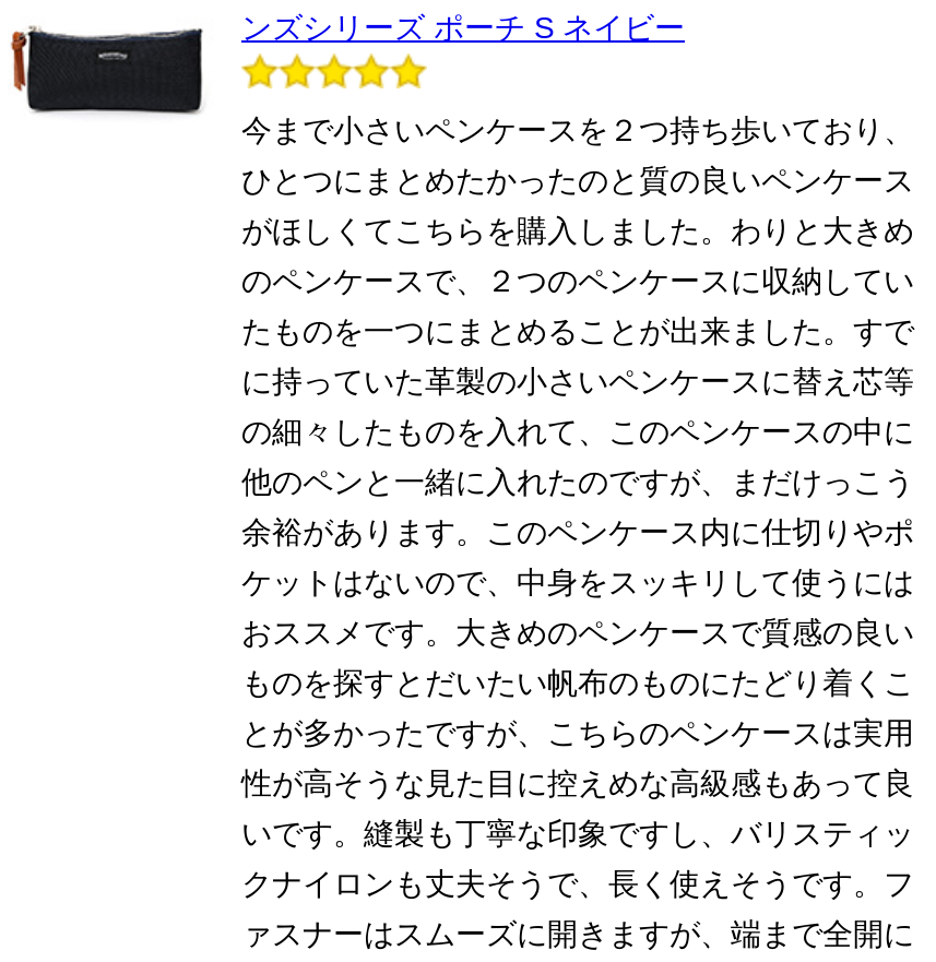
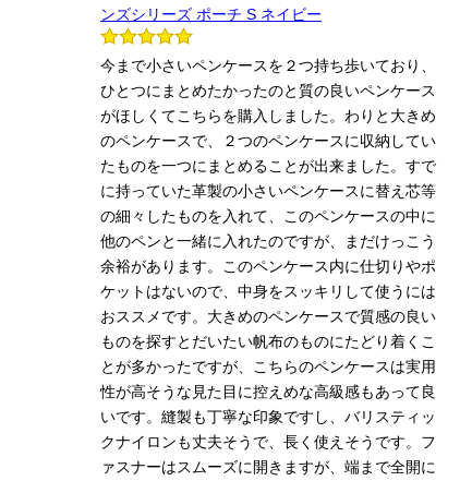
- [image]
